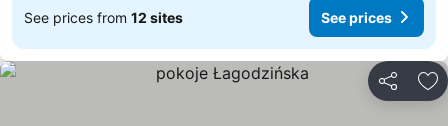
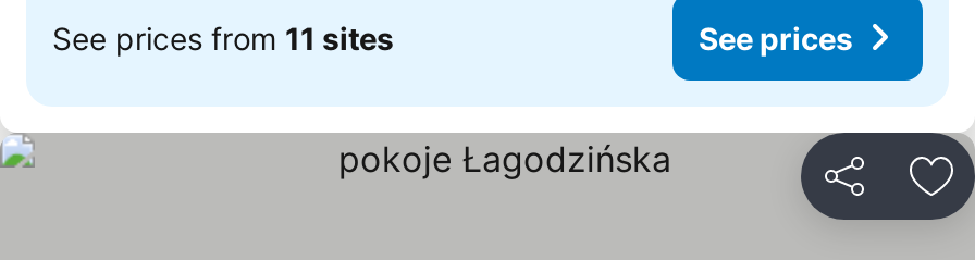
- See prices from 12 sites
+ See prices from 11 sites
